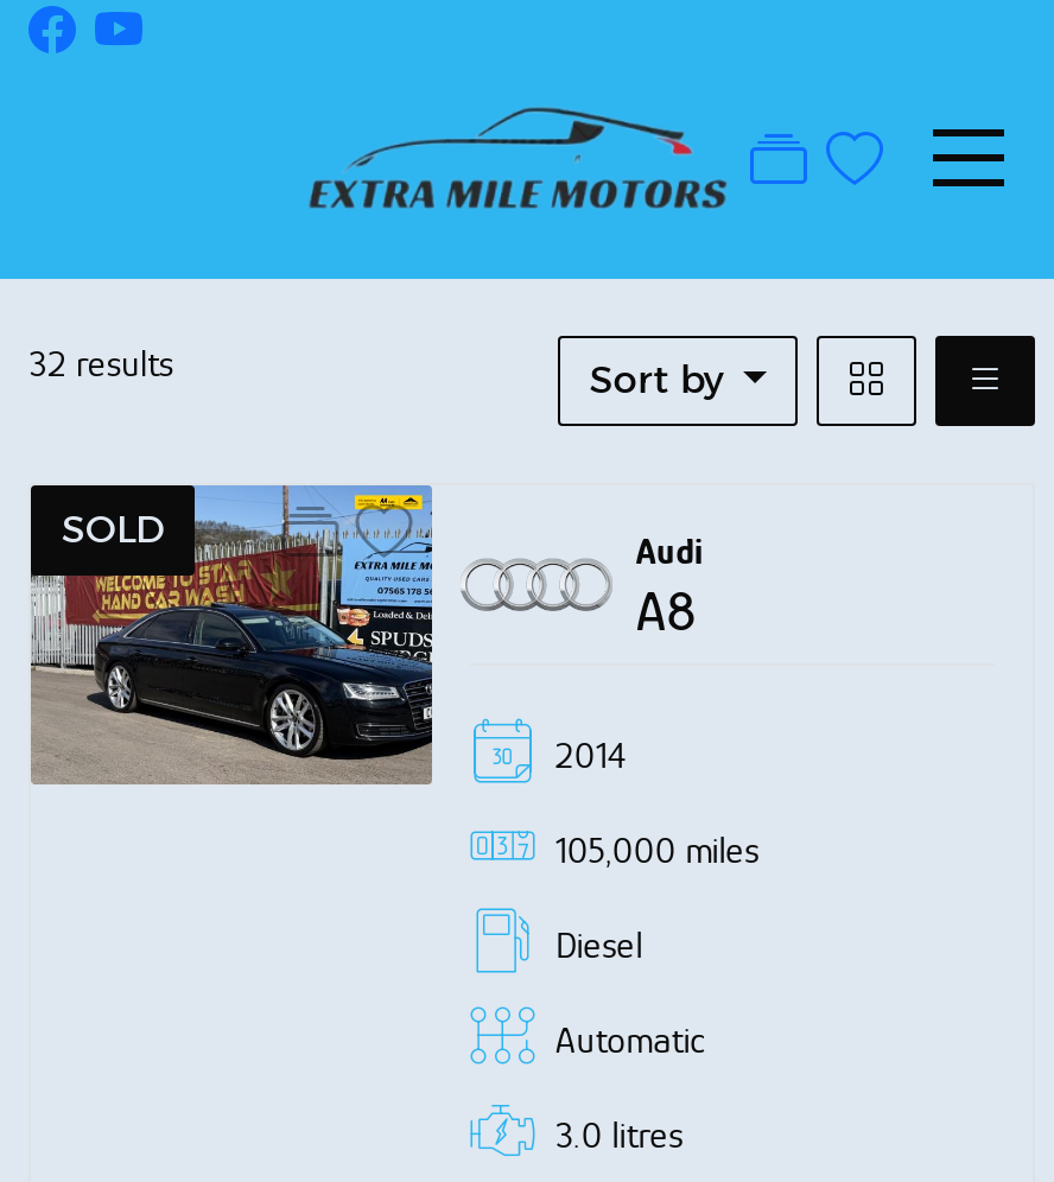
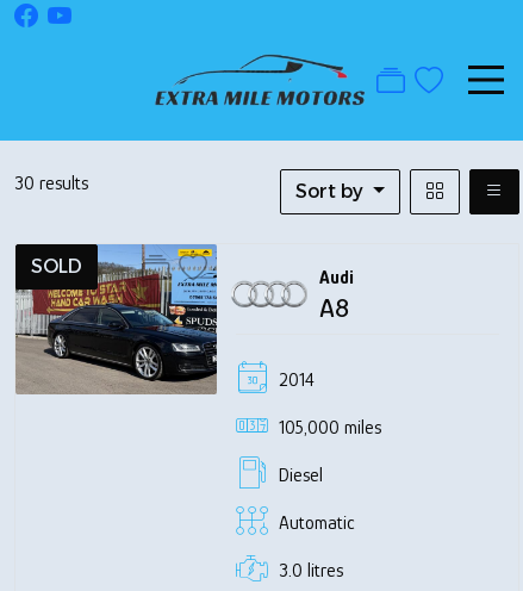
- 32 results
+ 30 results
